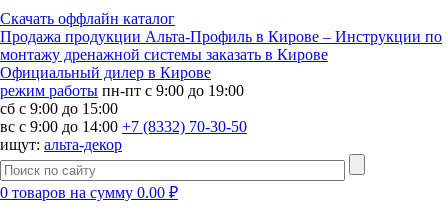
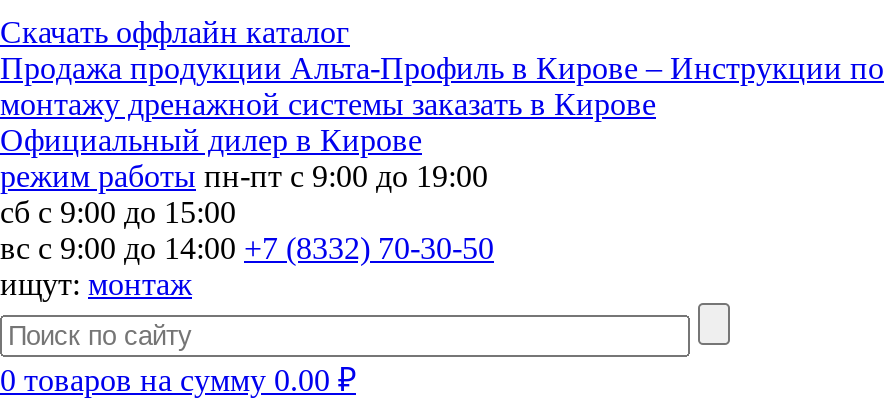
- ищут: альта-декор
+ ищут: монтаж
